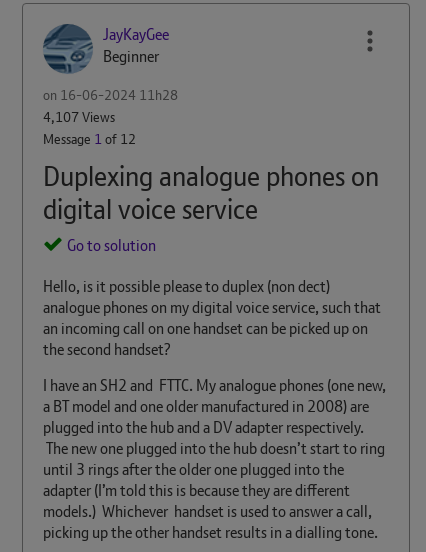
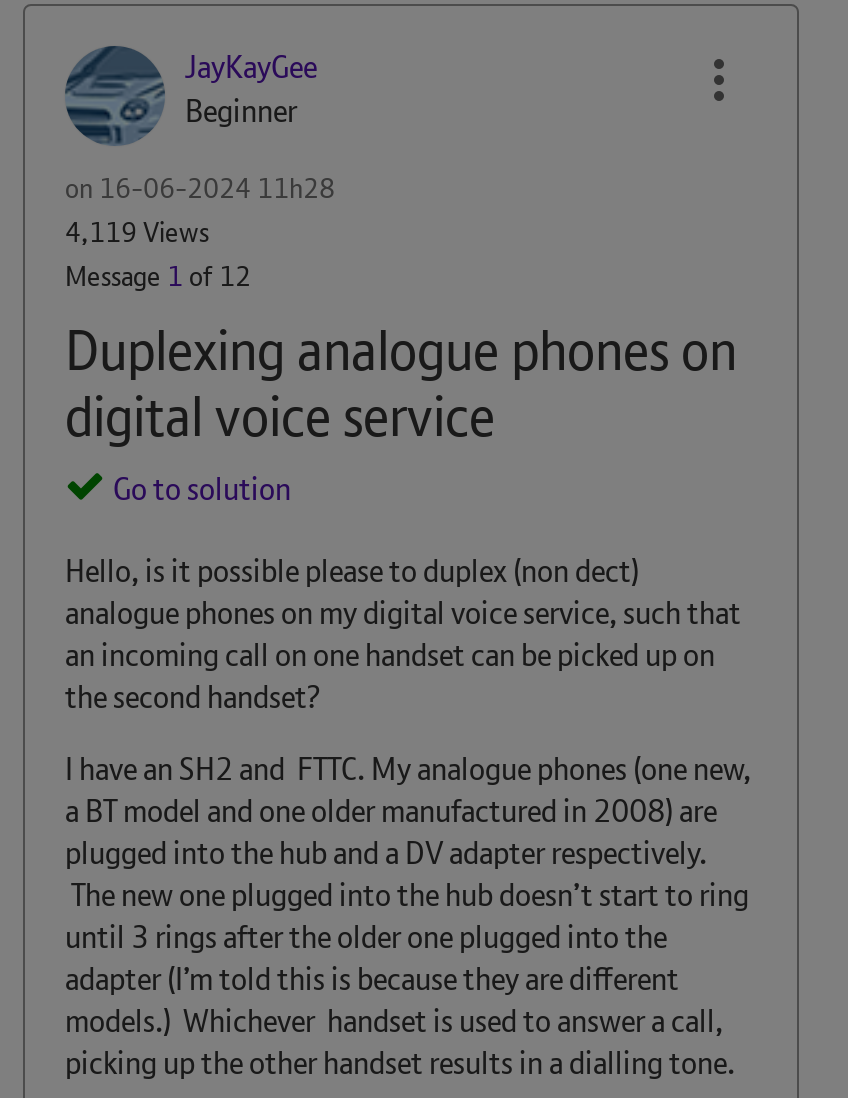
- 4,107 Views
+ 4,119 Views
